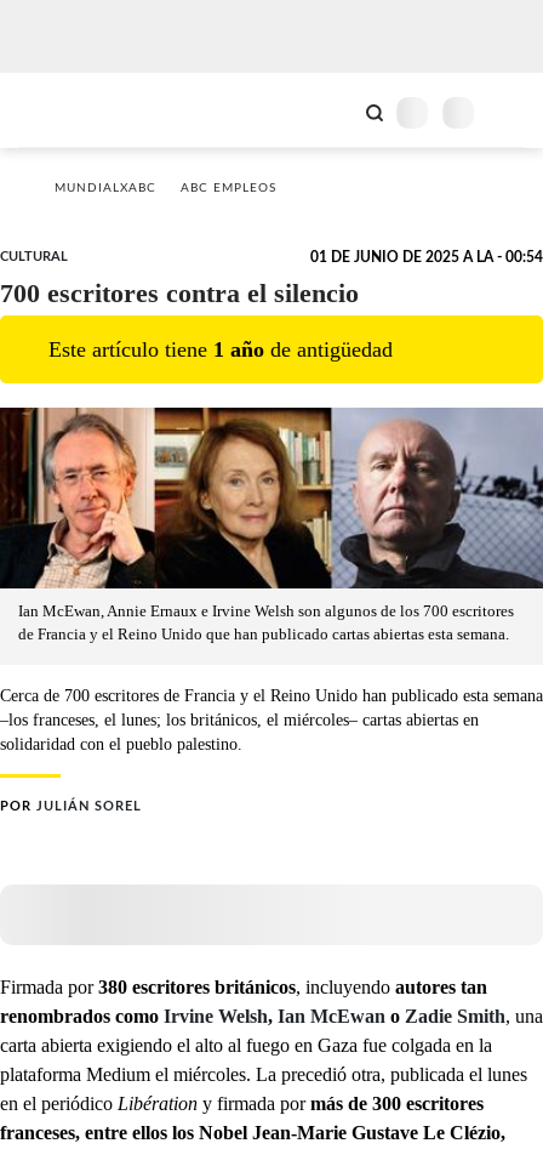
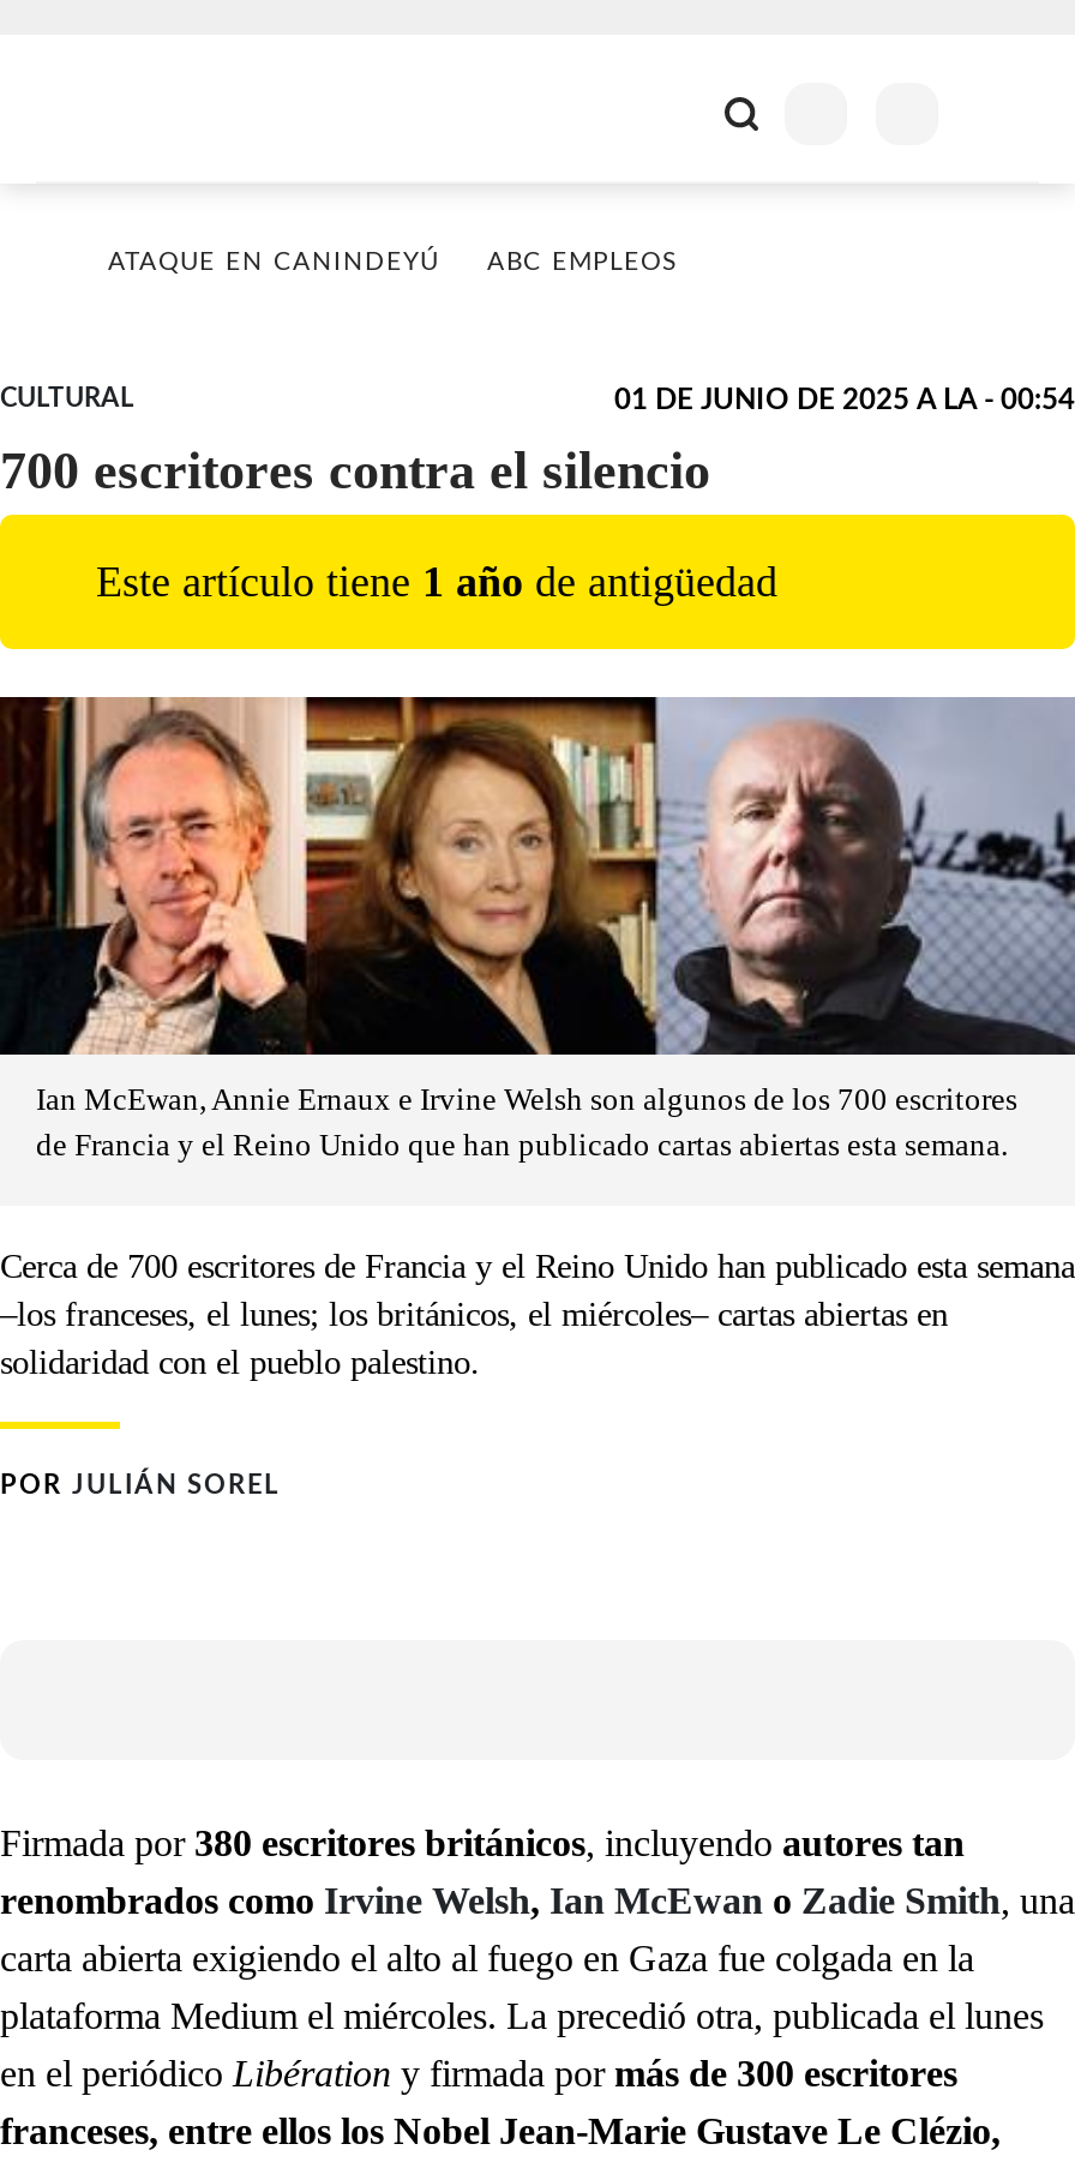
- MUNDIALXABC
+ ATAQUE EN CANINDEYÚ
